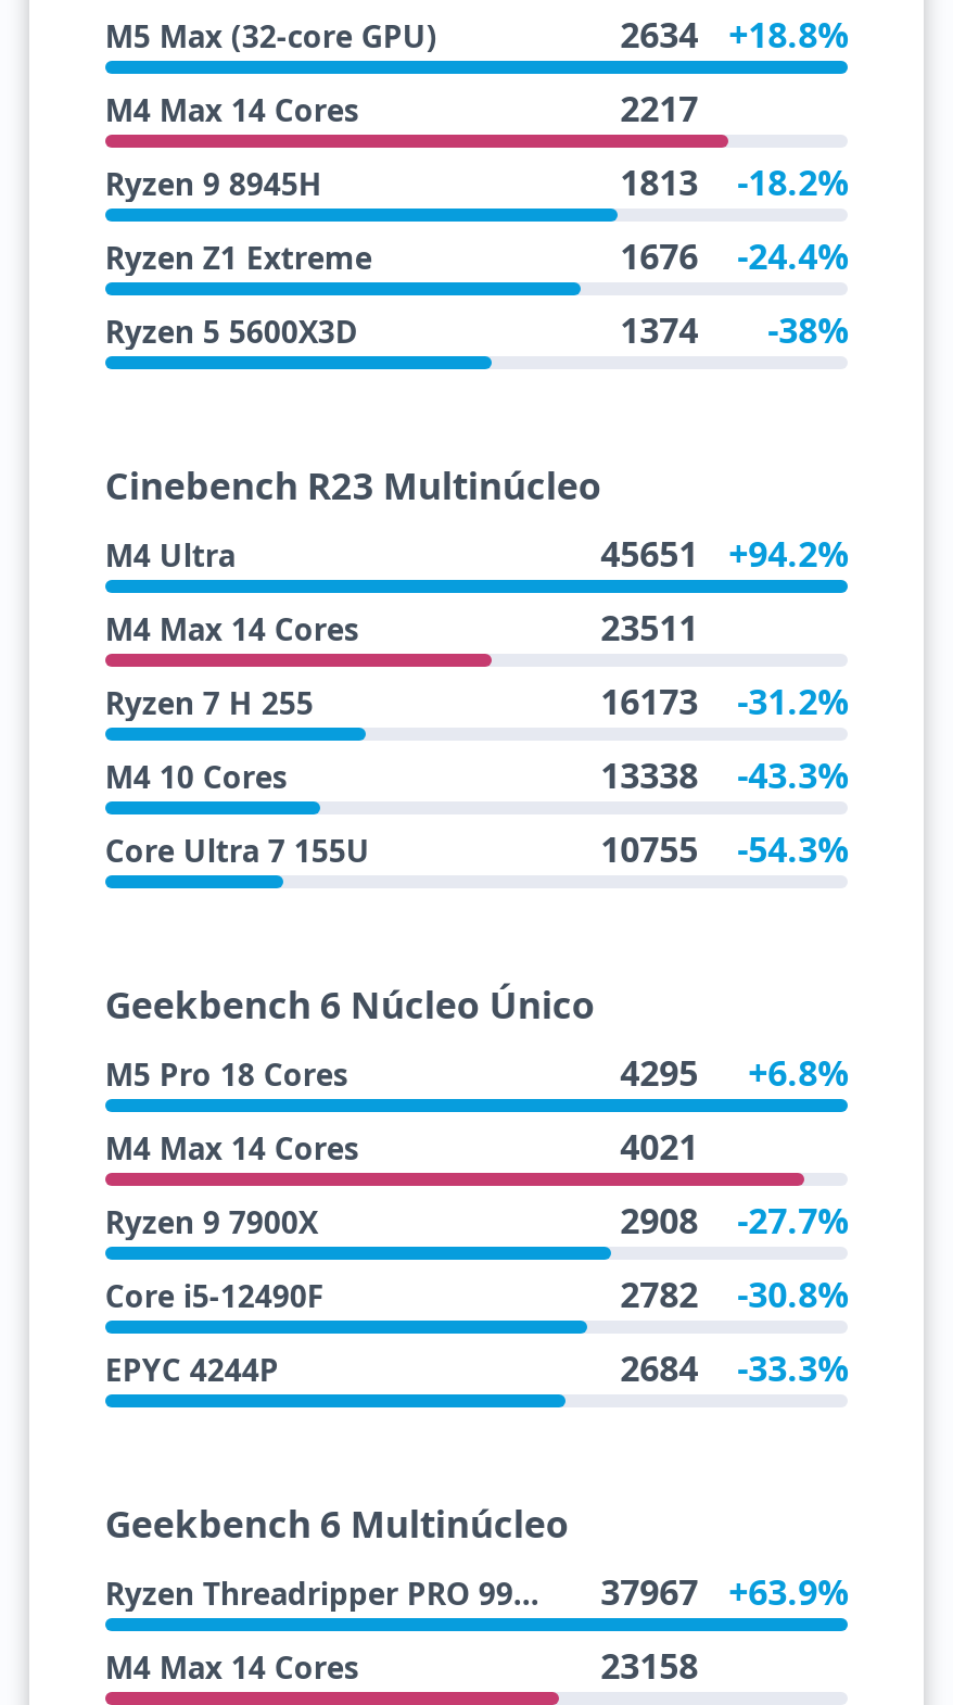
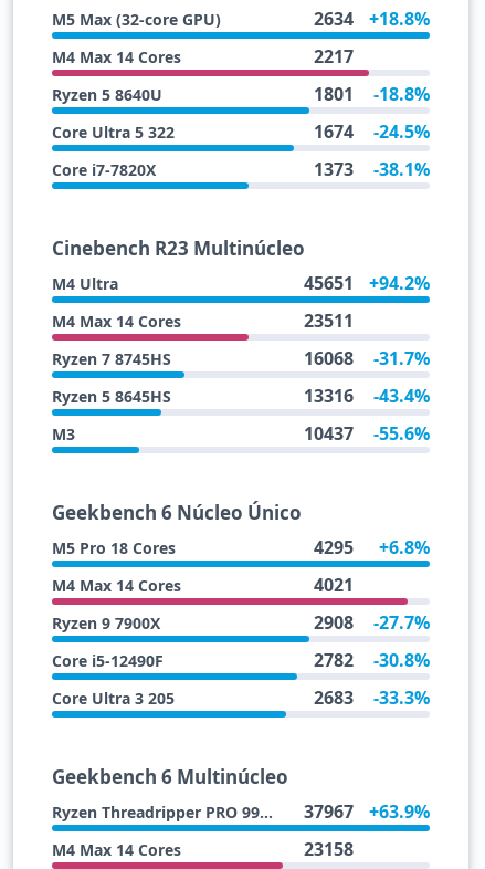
- Ryzen 9 8945H
- 1813
- -18.2%
+ Ryzen 5 8640U
+ 1801
+ -18.8%

- Ryzen Z1 Extreme
- 1676
- -24.4%
+ Core Ultra 5 322
+ 1674
+ -24.5%

- Ryzen 5 5600X3D
- 1374
- -38%
+ Core i7-7820X
+ 1373
+ -38.1%

- Ryzen 7 H 255
- 16173
- -31.2%
+ Ryzen 7 8745HS
+ 16068
+ -31.7%

- M4 10 Cores
- 13338
- -43.3%
+ Ryzen 5 8645HS
+ 13316
+ -43.4%

- Core Ultra 7 155U
- 10755
- -54.3%
+ M3
+ 10437
+ -55.6%

- EPYC 4244P
- 2684
+ Core Ultra 3 205
+ 2683
